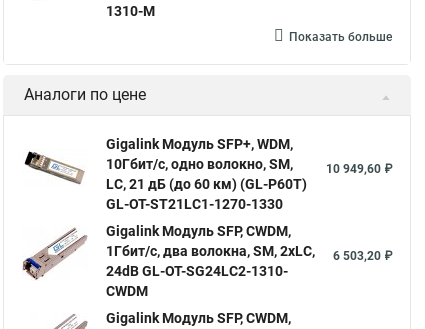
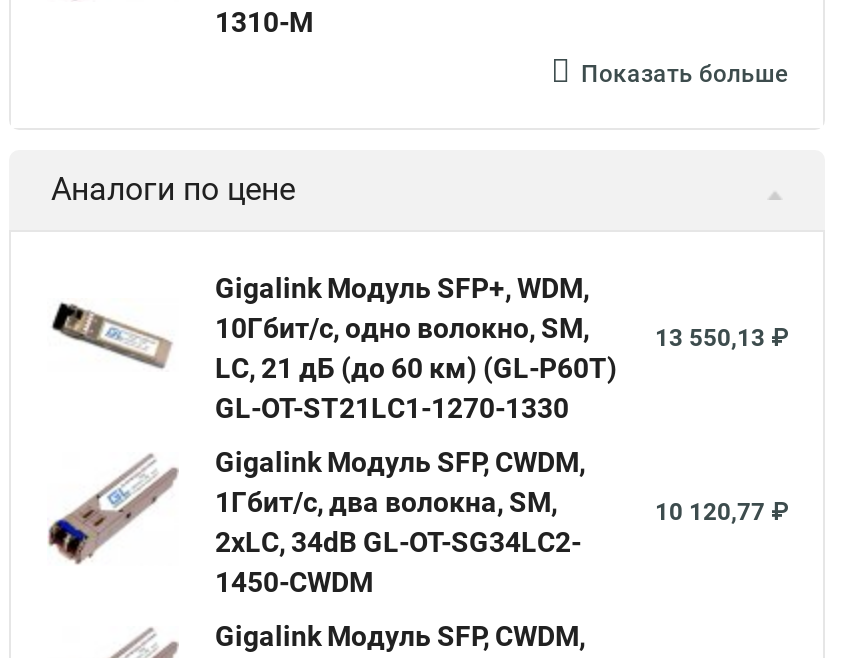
- 10 949,60 ₽
+ 13 550,13 ₽

- [image]
- 1Гбит/c, два волокна, SM, 2xLC,
- 24dB GL-OT-SG24LC2-1310-
- CWDM
+ [image]
+ 1Гбит/c, два волокна, SM,
+ 2xLC, 34dB GL-OT-SG34LC2-
+ 1450-CWDM

- 6 503,20 ₽
+ 10 120,77 ₽
